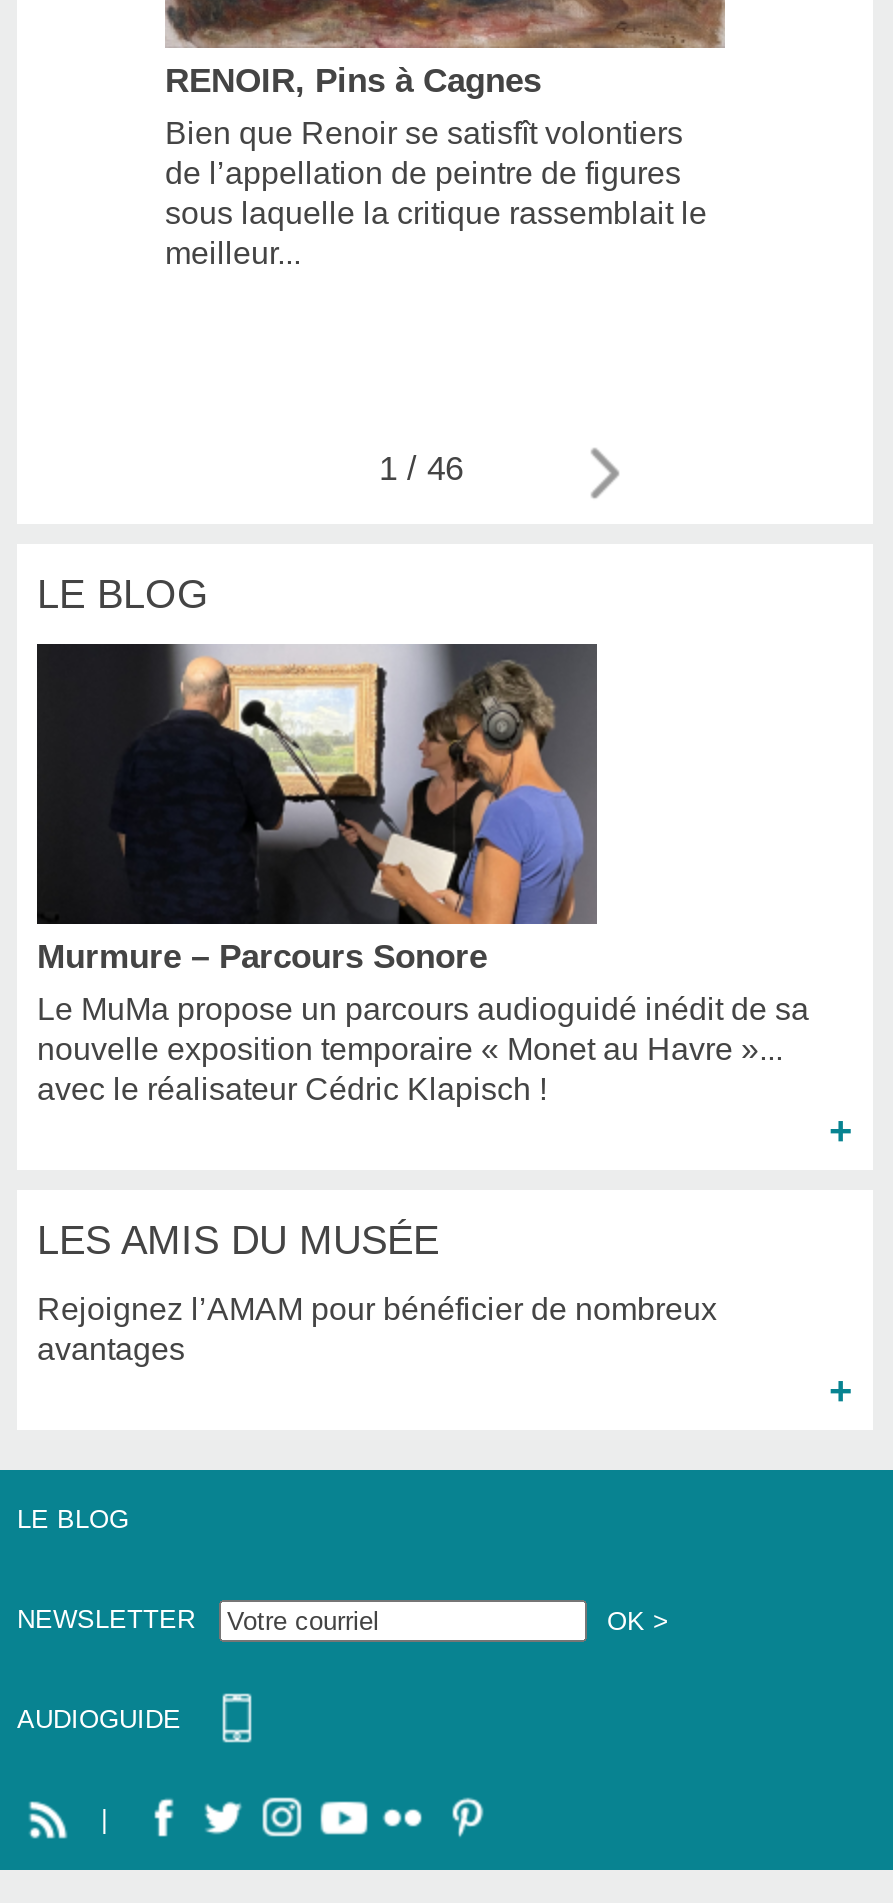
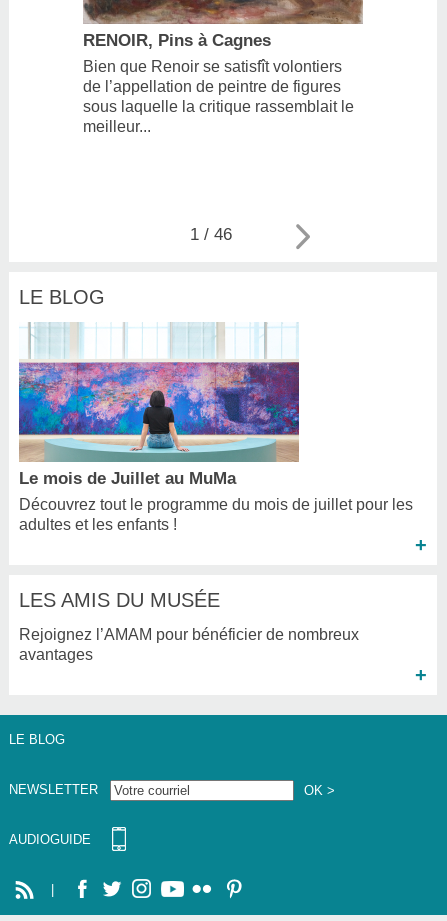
- [image]
- Murmure – Parcours Sonore
- Le MuMa propose un parcours audioguidé inédit de sa
- nouvelle exposition temporaire « Monet au Havre »...
- avec le réalisateur Cédric Klapisch !
+ [image]
+ Le mois de Juillet au MuMa
+ Découvrez tout le programme du mois de juillet pour les
+ adultes et les enfants !
